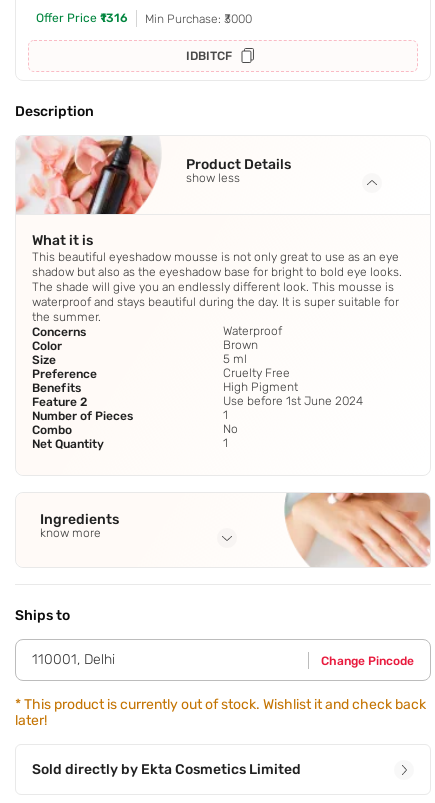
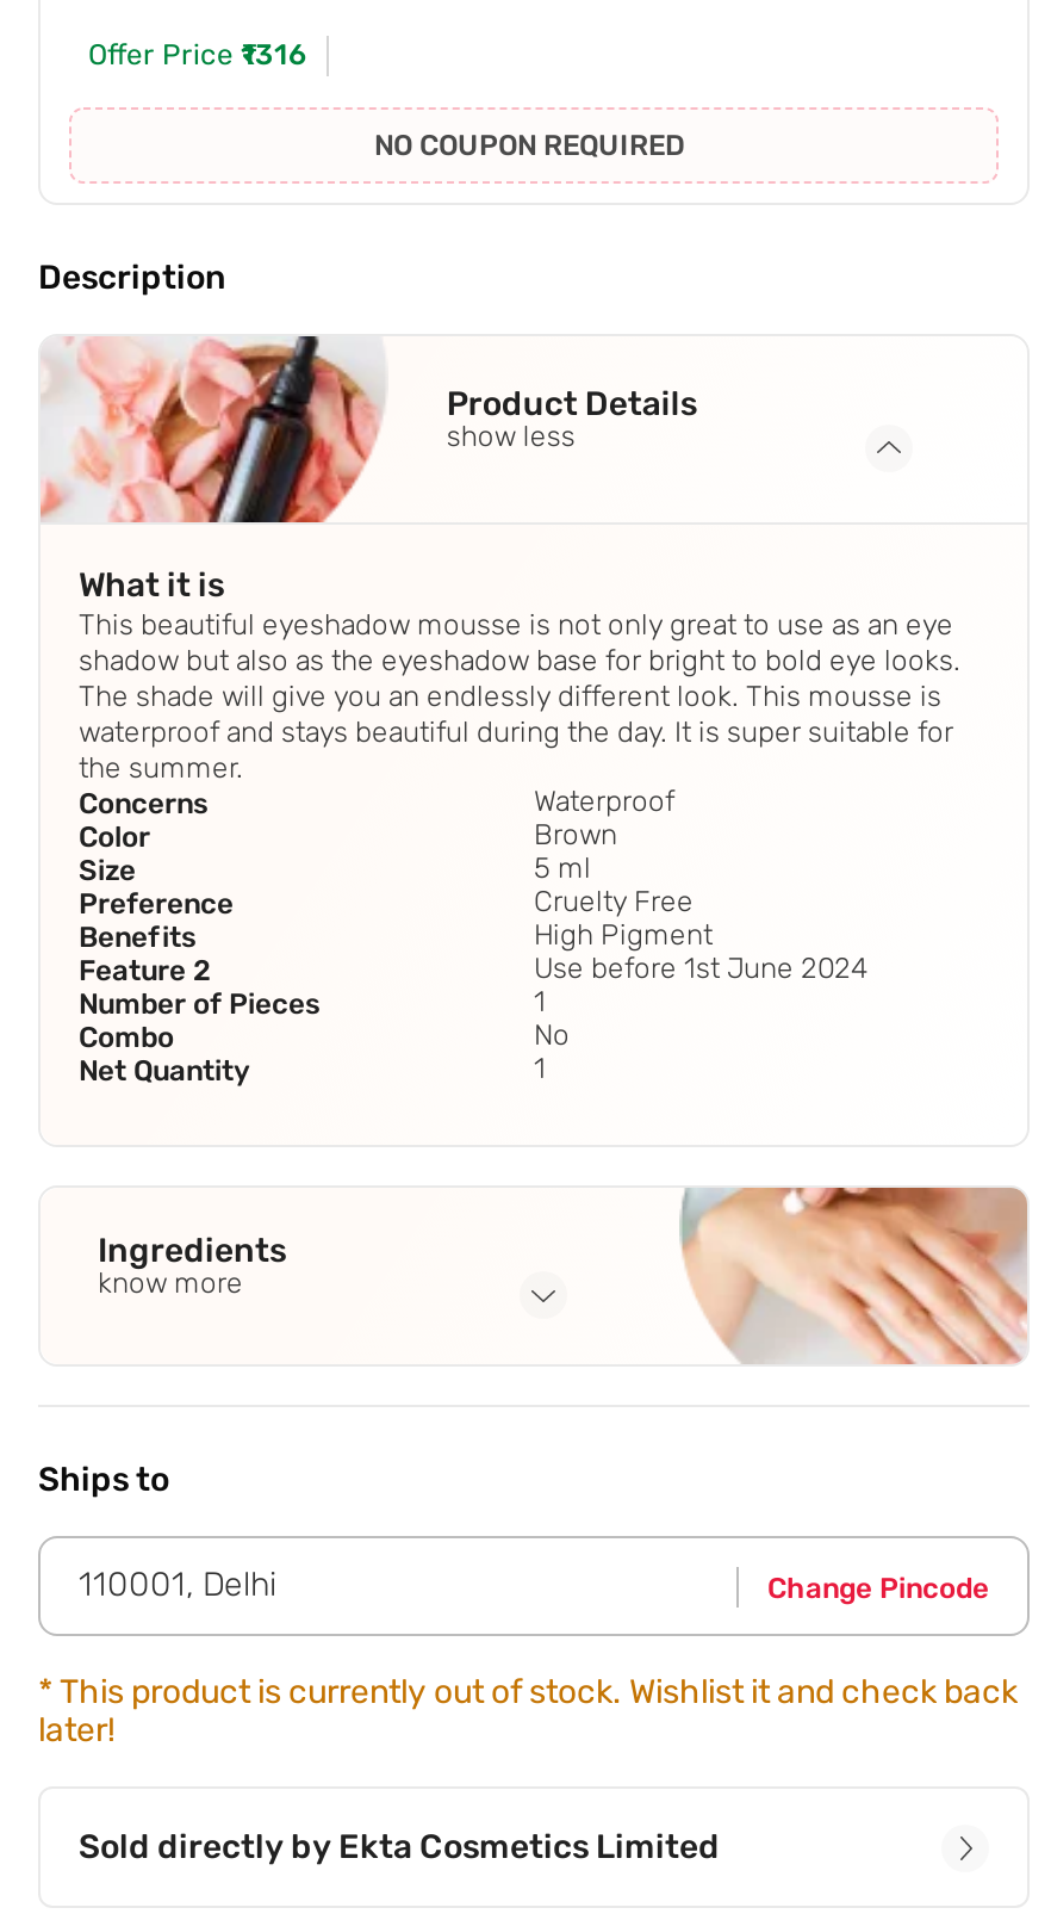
- Min Purchase: ₹3000
- IDBITCF
+ NO COUPON REQUIRED
